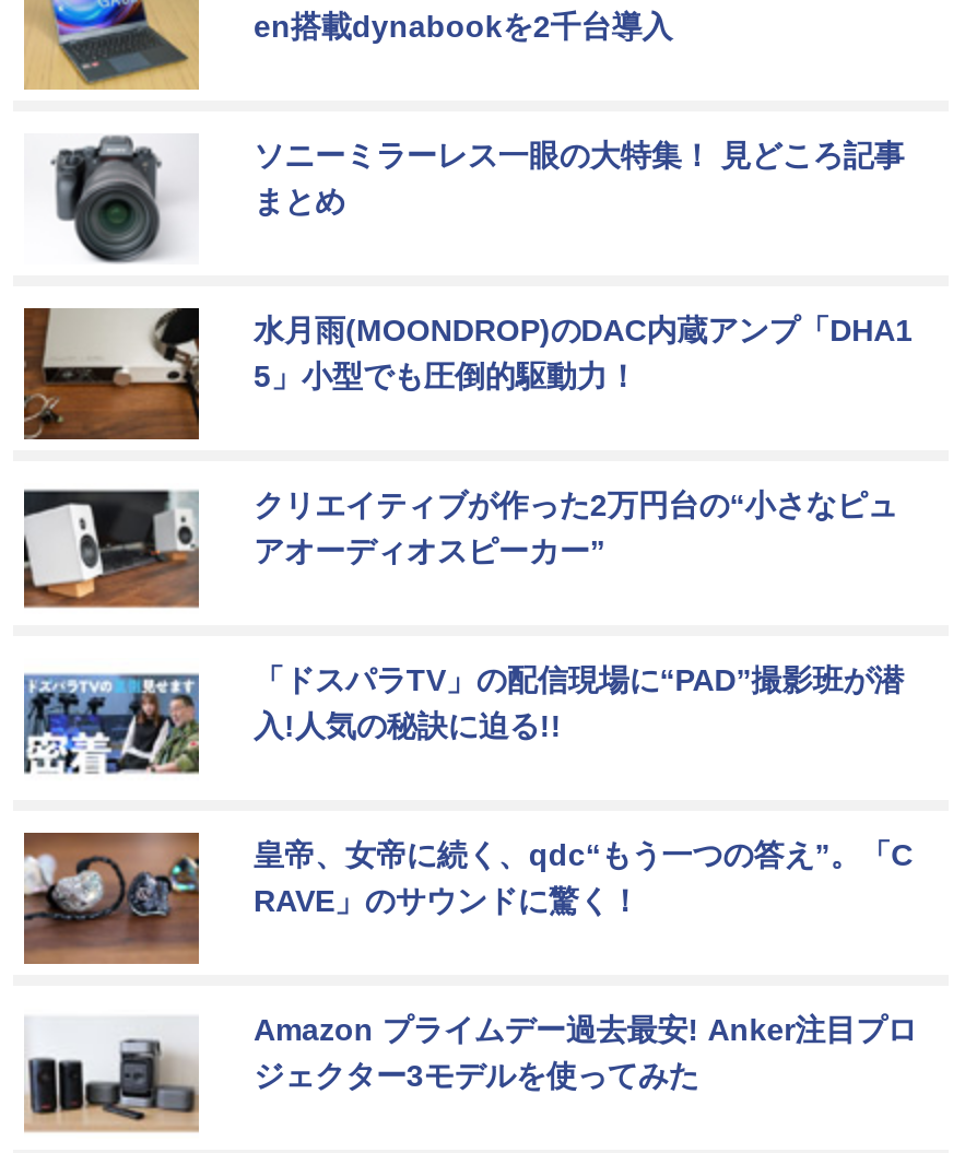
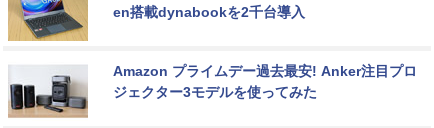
- [image]
- ソニーミラーレス一眼の大特集！ 見どころ記事
- まとめ

- [image]
- 水月雨(MOONDROP)のDAC内蔵アンプ「DHA1
- 5」小型でも圧倒的駆動力！

- [image]
- クリエイティブが作った2万円台の“小さなピュ
- アオーディオスピーカー”

- [image]
- 「ドスパラTV」の配信現場に“PAD”撮影班が潜
- 入!人気の秘訣に迫る!!

- [image]
- 皇帝、女帝に続く、qdc“もう一つの答え”。「C
- RAVE」のサウンドに驚く！
